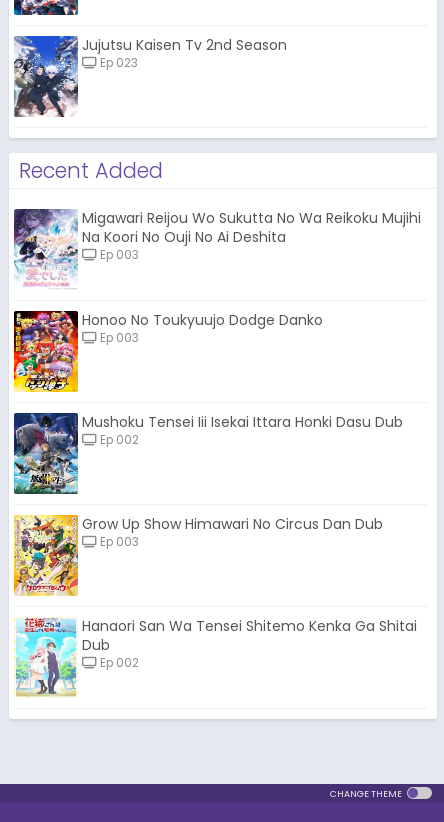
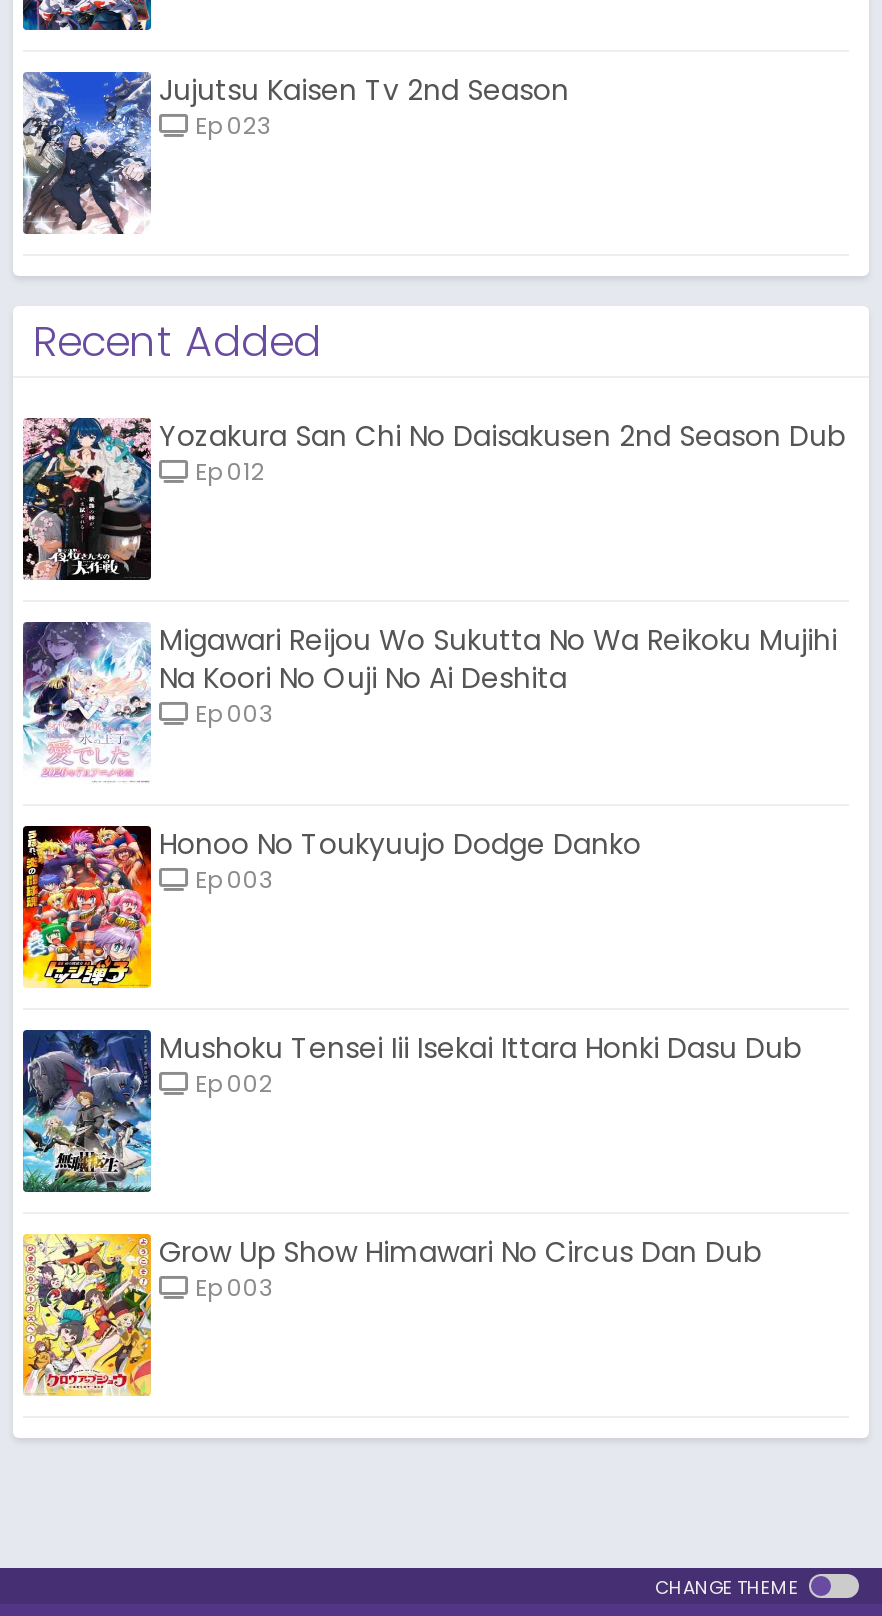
+ [image]
+ Yozakura San Chi No Daisakusen 2nd Season Dub
+ Ep 012

moved down: [image] | Migawari Reijou Wo Sukutta No Wa Reikoku Mujihi | Na Koori No Ouji No Ai Deshita | ... | Grow Up Show Himawari No Circus Dan Dub | Ep 003

moved down: [image]

- [image]
- Hanaori San Wa Tensei Shitemo Kenka Ga Shitai
- Dub
- Ep 002
